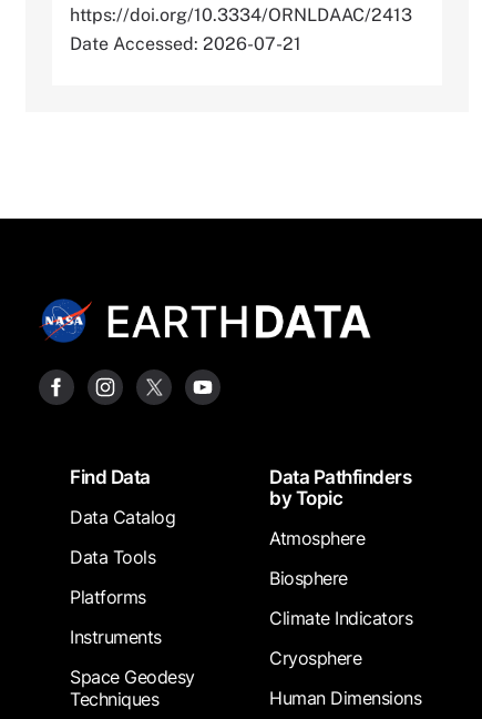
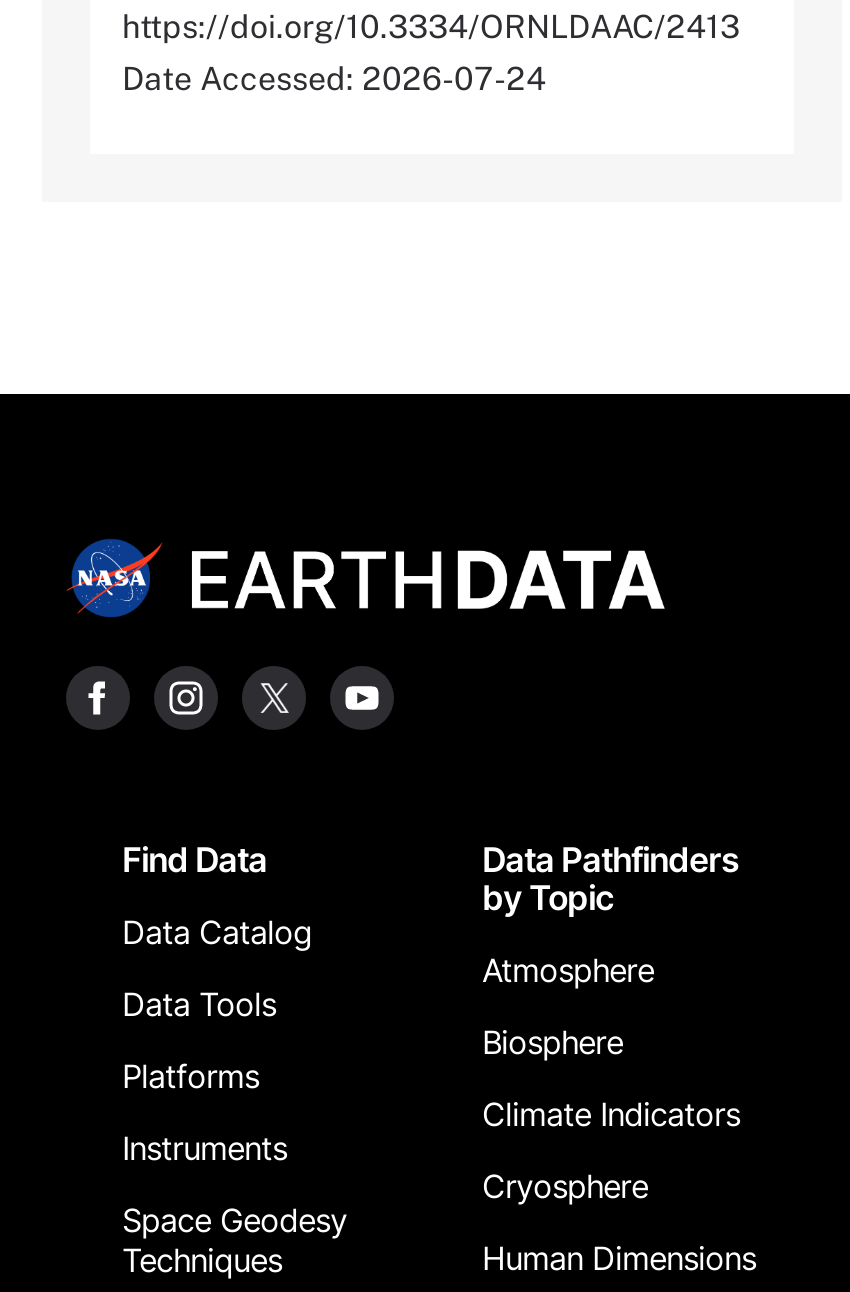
- Date Accessed: 2026-07-21
+ Date Accessed: 2026-07-24
